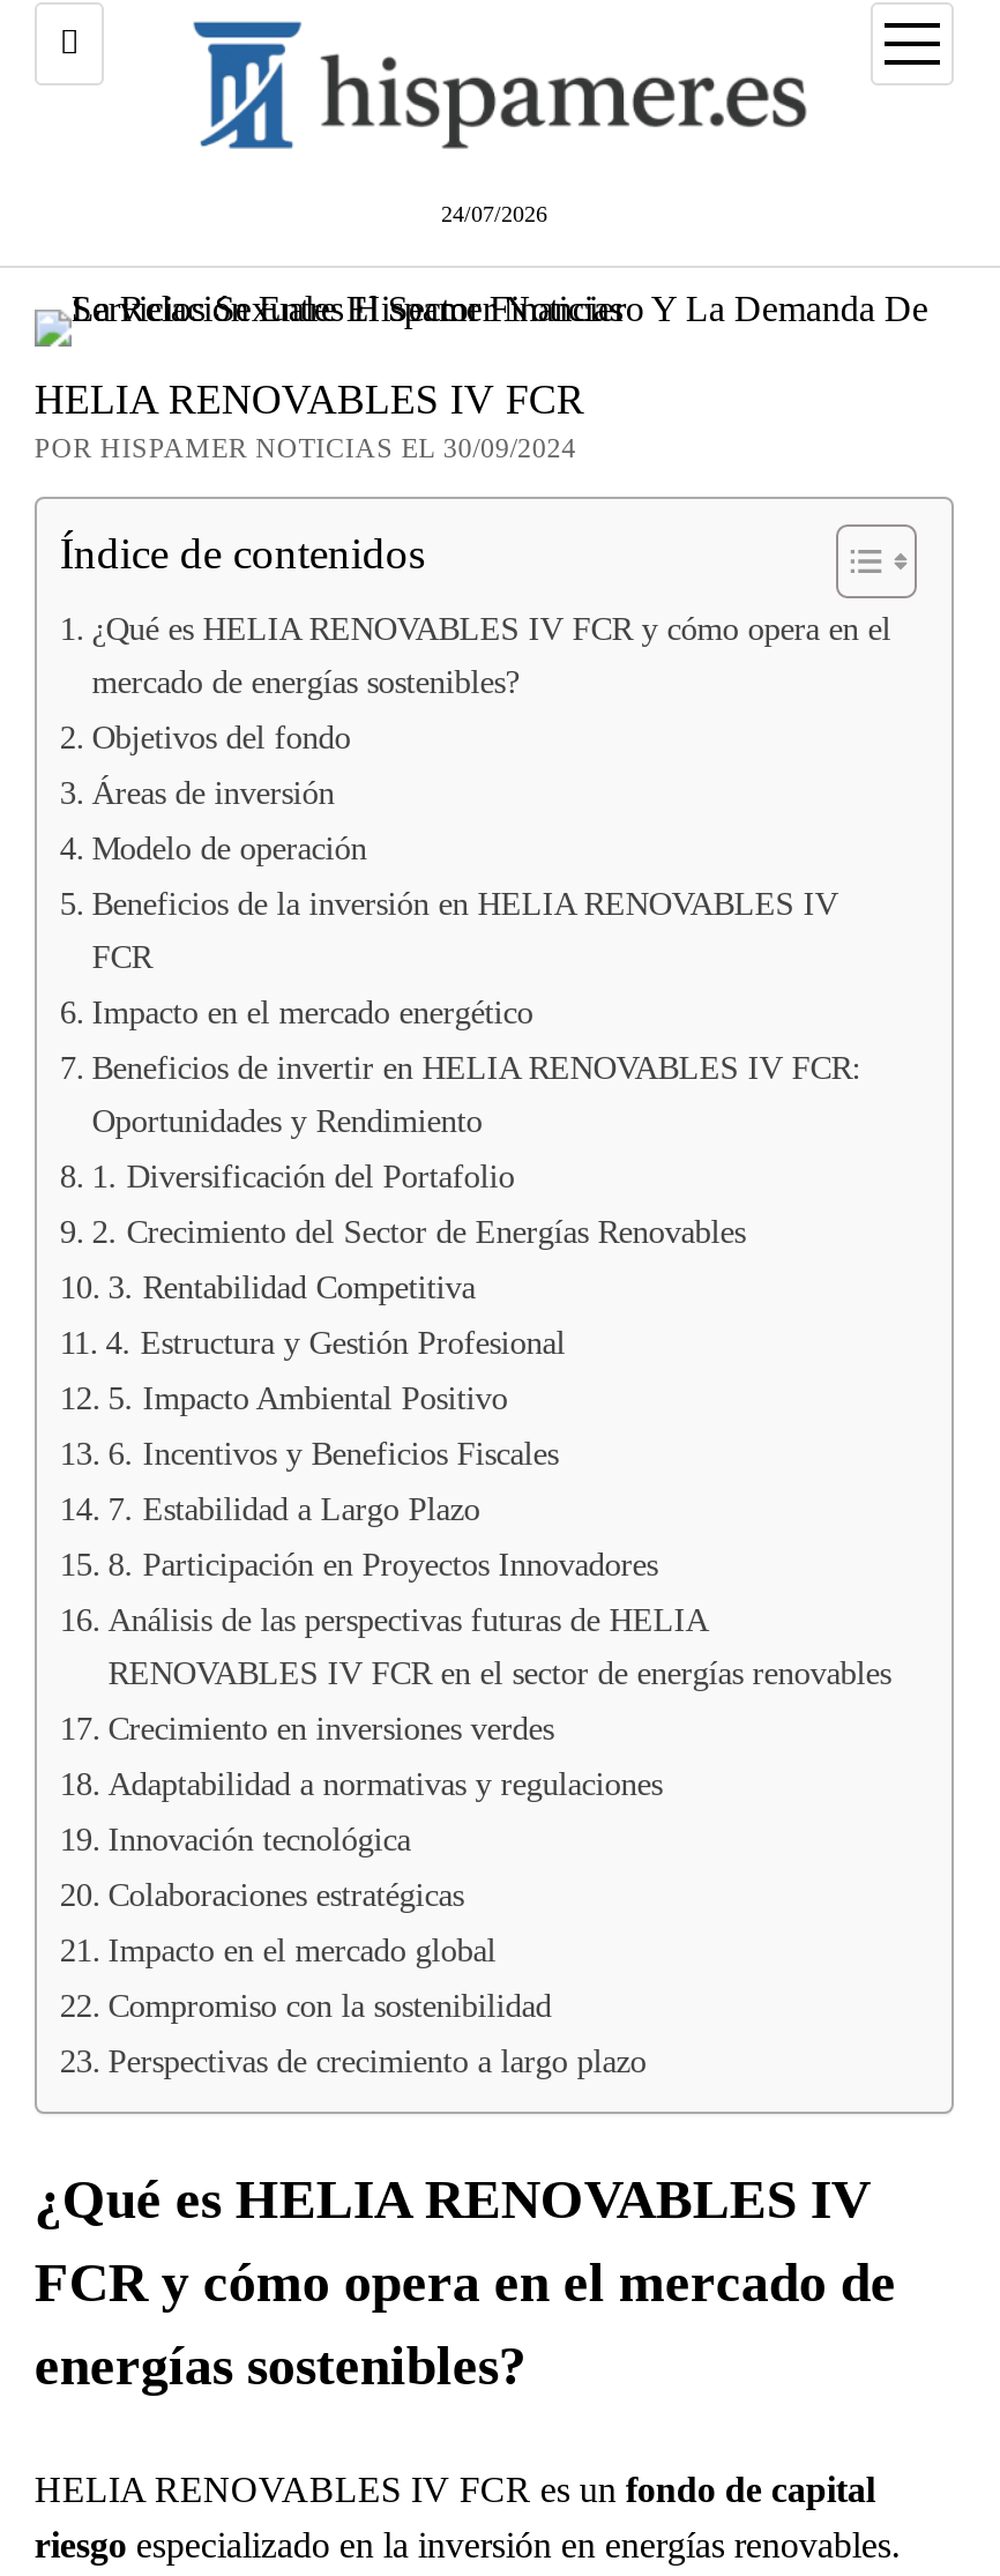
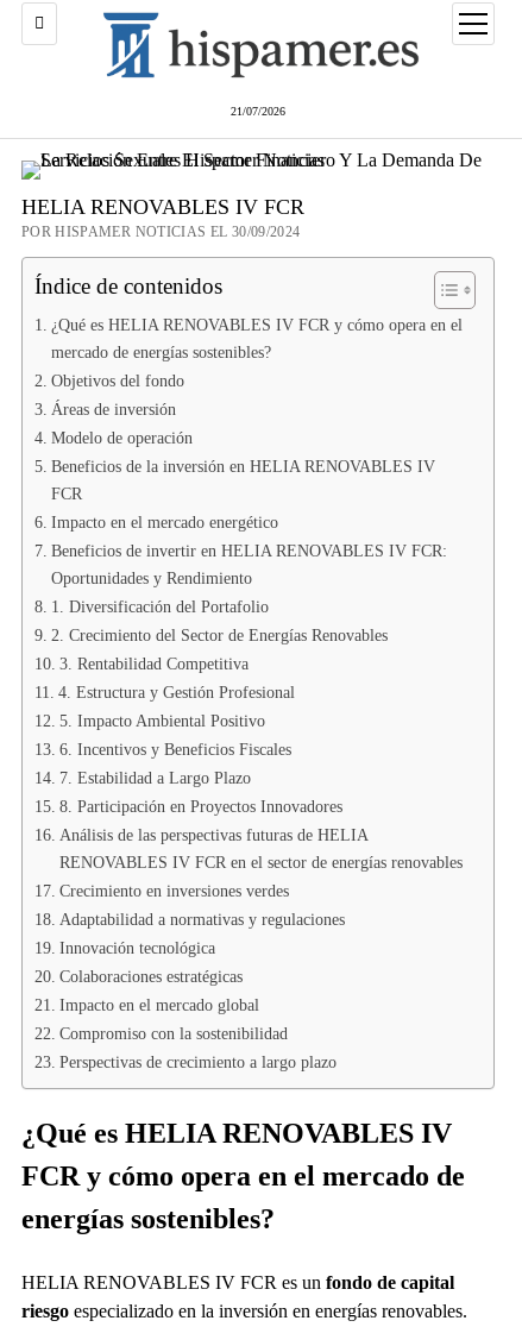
- 24/07/2026
+ 21/07/2026
